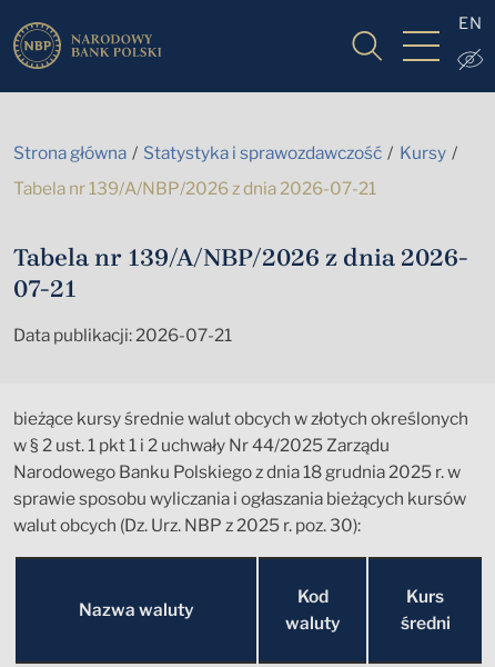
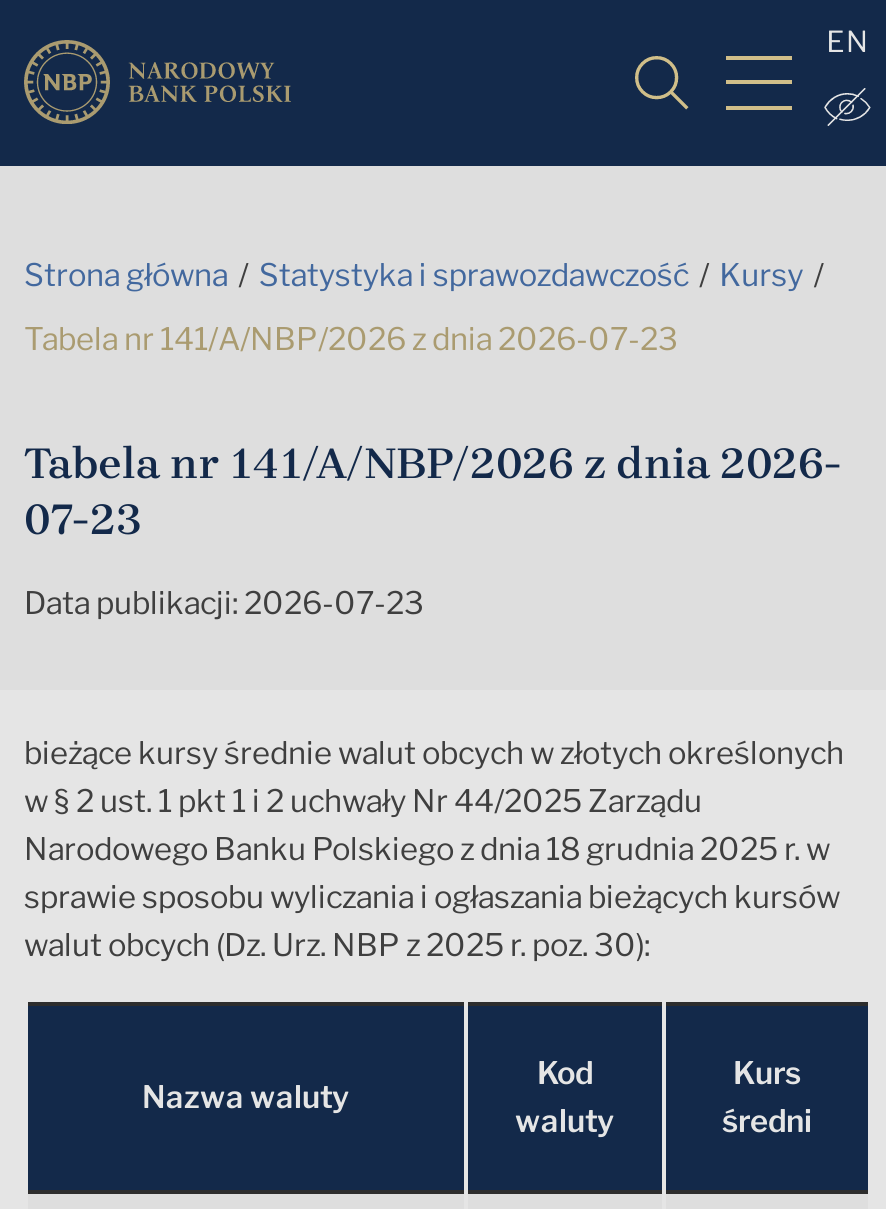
- Tabela nr 139/A/NBP/2026 z dnia 2026-07-21
+ Tabela nr 141/A/NBP/2026 z dnia 2026-07-23

- Tabela nr 139/A/NBP/2026 z dnia 2026-
+ Tabela nr 141/A/NBP/2026 z dnia 2026-

- 07-21
+ 07-23

- Data publikacji: 2026-07-21
+ Data publikacji: 2026-07-23
